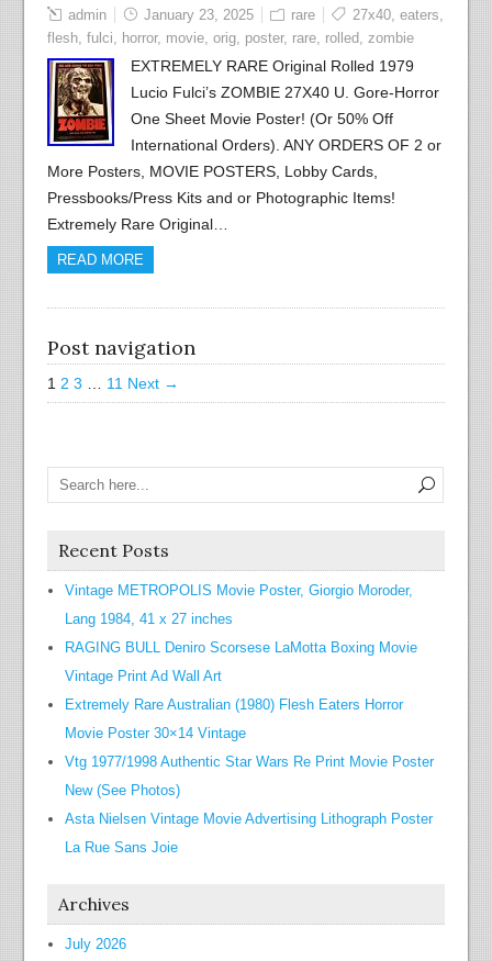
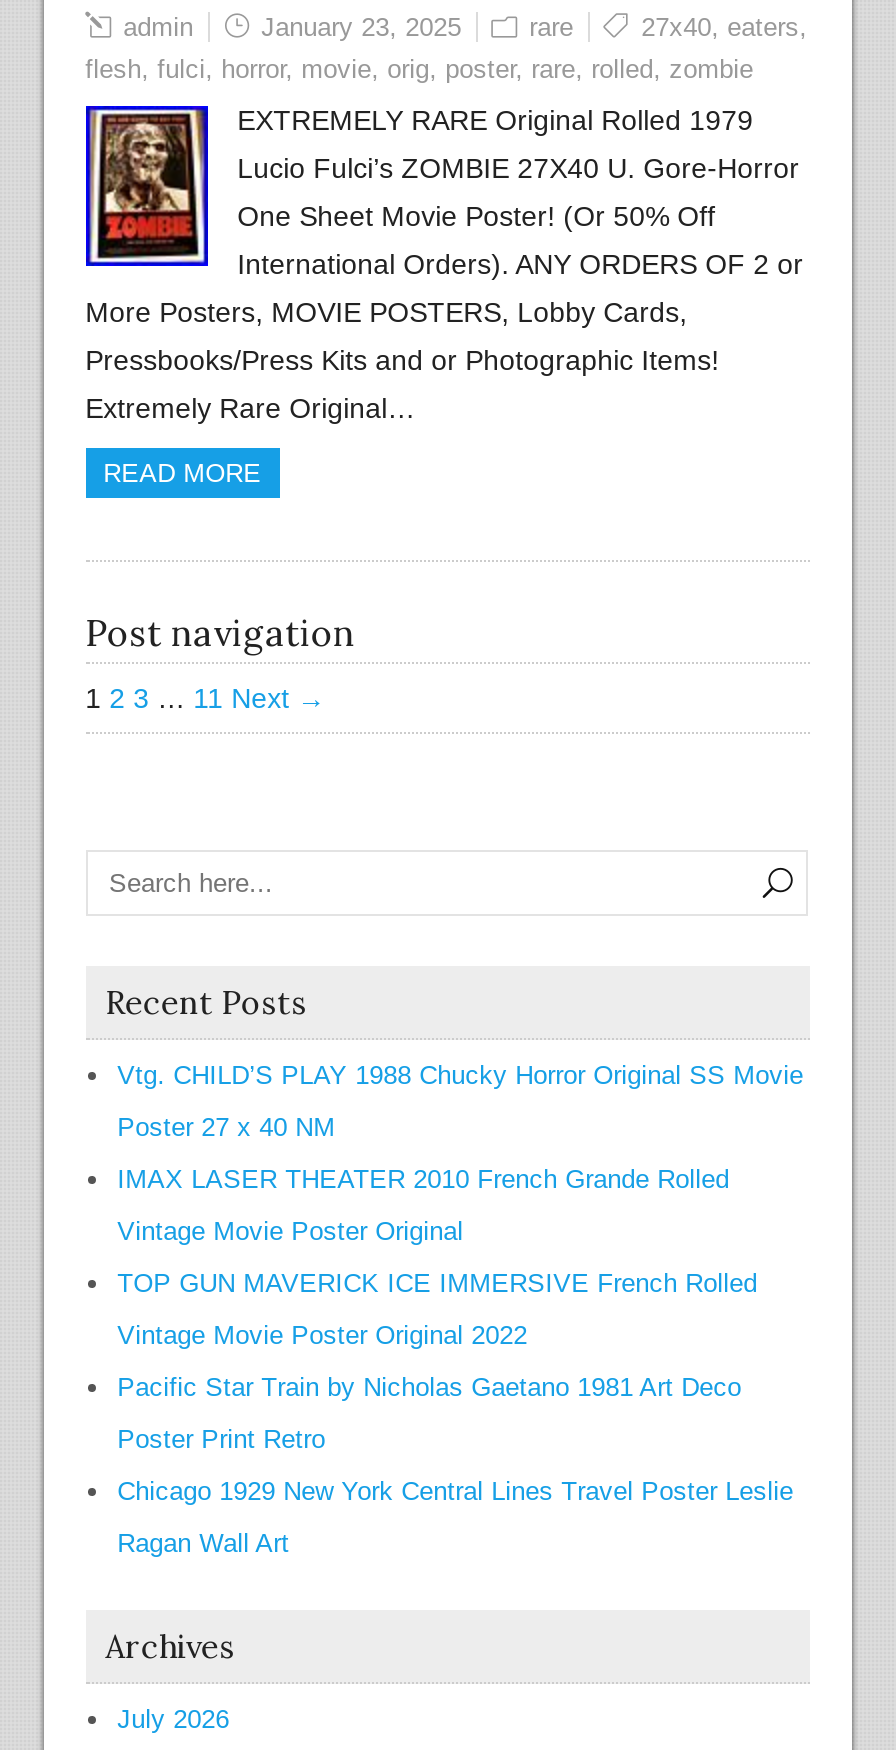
- Vintage METROPOLIS Movie Poster, Giorgio Moroder,
+ Vtg. CHILD’S PLAY 1988 Chucky Horror Original SS Movie

- Lang 1984, 41 x 27 inches
+ Poster 27 x 40 NM

- RAGING BULL Deniro Scorsese LaMotta Boxing Movie
+ IMAX LASER THEATER 2010 French Grande Rolled

- Vintage Print Ad Wall Art
+ Vintage Movie Poster Original

- Extremely Rare Australian (1980) Flesh Eaters Horror
+ TOP GUN MAVERICK ICE IMMERSIVE French Rolled

- Movie Poster 30×14 Vintage
+ Vintage Movie Poster Original 2022

- Vtg 1977/1998 Authentic Star Wars Re Print Movie Poster
+ Pacific Star Train by Nicholas Gaetano 1981 Art Deco

- New (See Photos)
+ Poster Print Retro

- Asta Nielsen Vintage Movie Advertising Lithograph Poster
+ Chicago 1929 New York Central Lines Travel Poster Leslie

- La Rue Sans Joie
+ Ragan Wall Art
